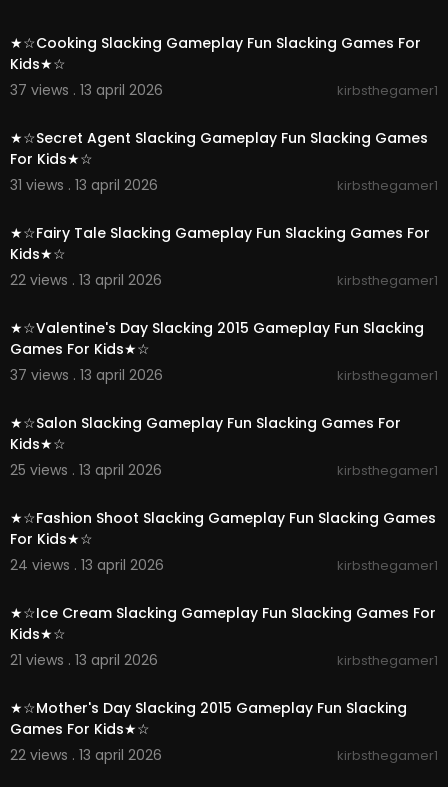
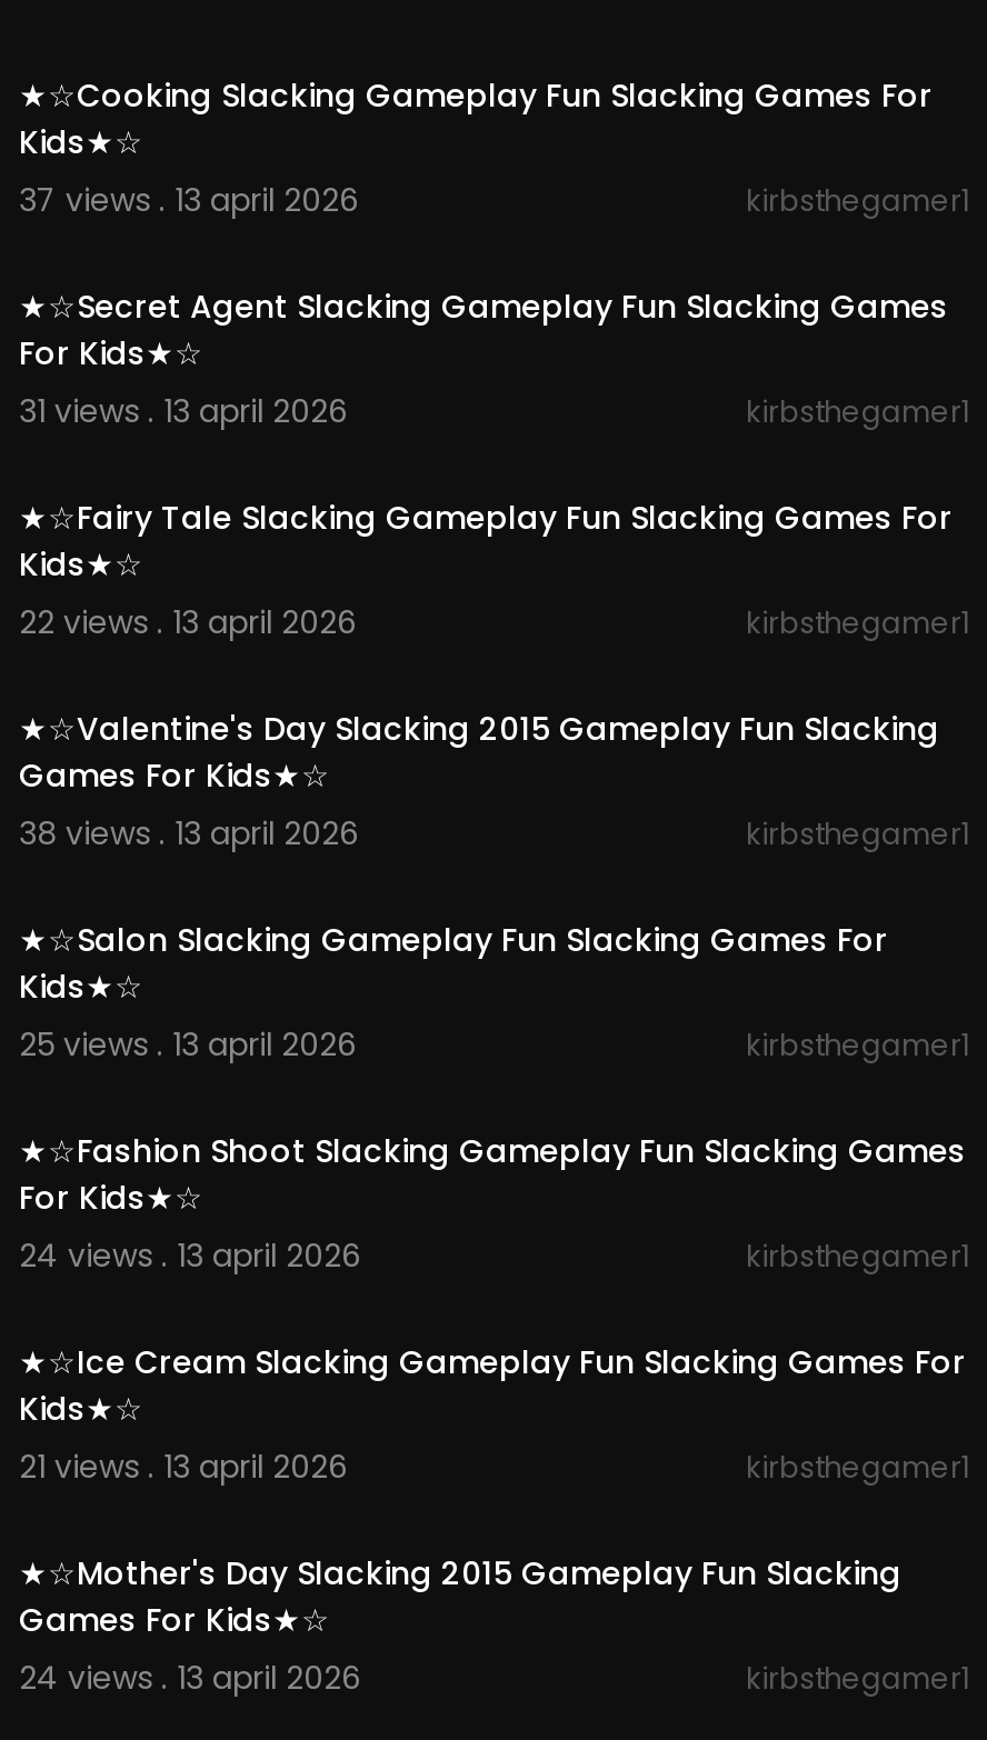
- 37 views . 13 april 2026
+ 38 views . 13 april 2026

- 22 views . 13 april 2026
+ 24 views . 13 april 2026
